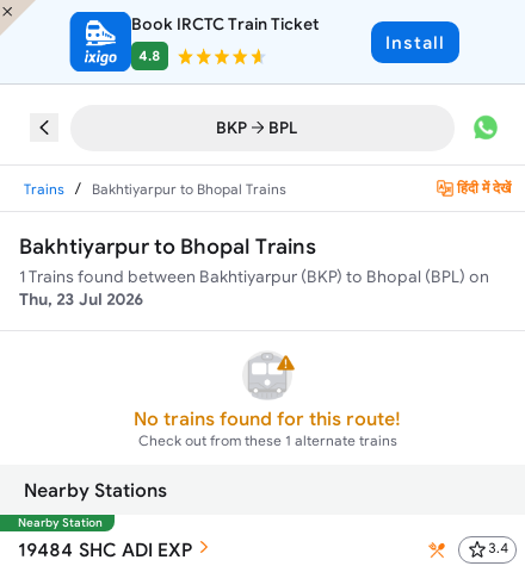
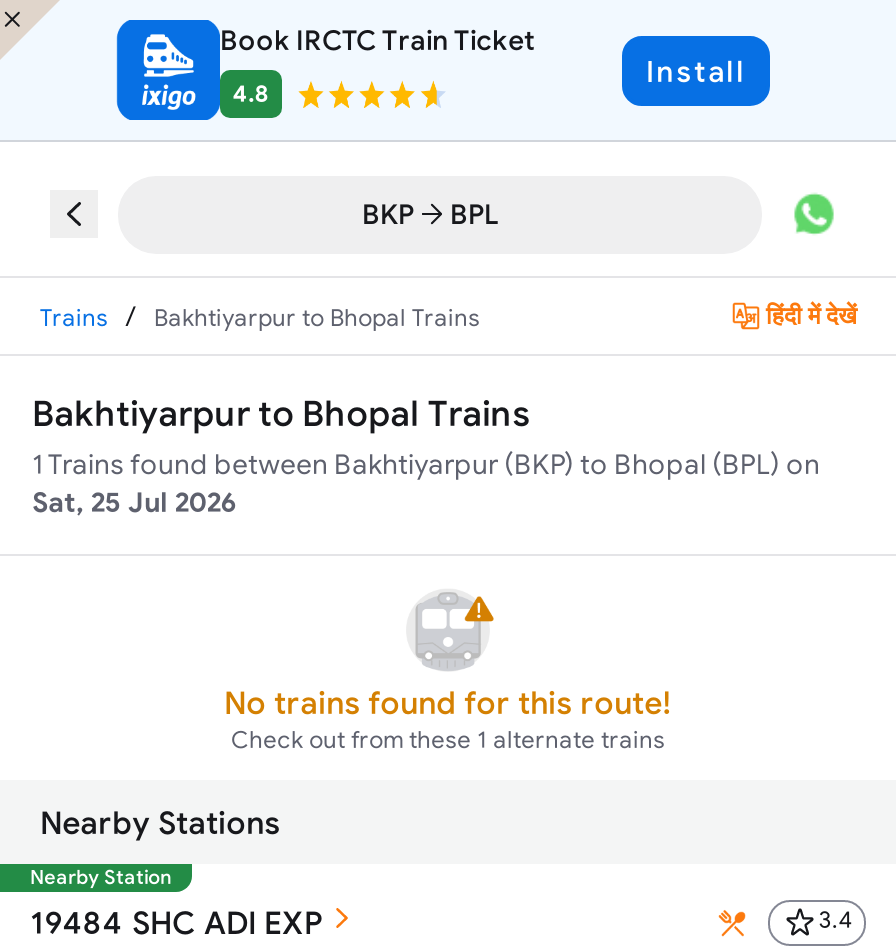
- Thu, 23 Jul 2026
+ Sat, 25 Jul 2026
